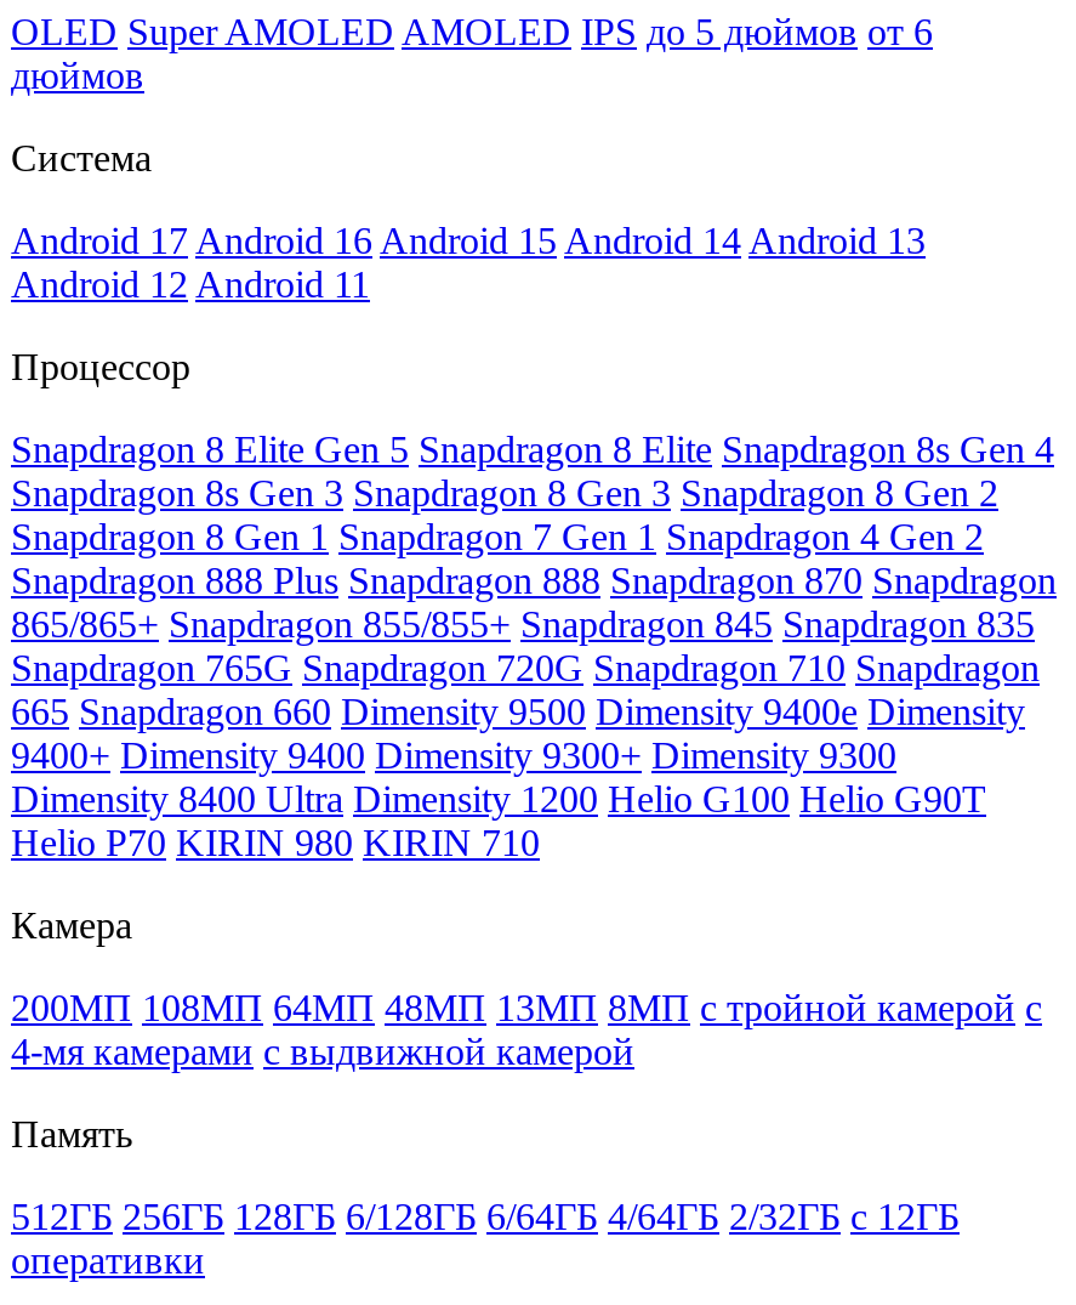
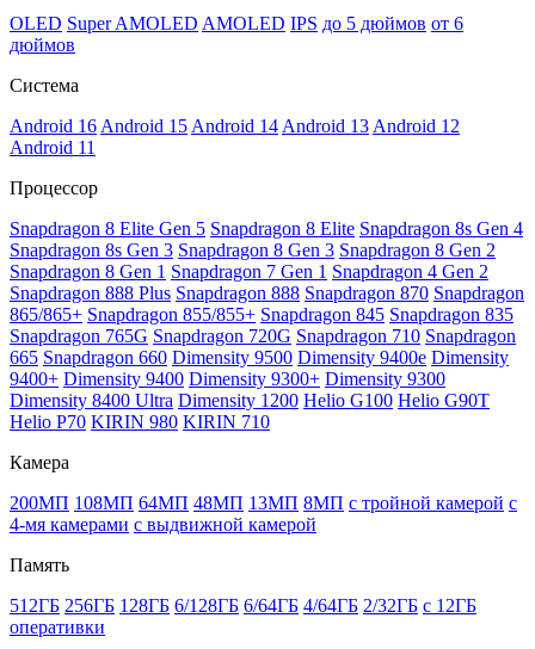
- Android 17 Android 16 Android 15 Android 14 Android 13
- Android 12 Android 11
+ Android 16 Android 15 Android 14 Android 13 Android 12
+ Android 11
